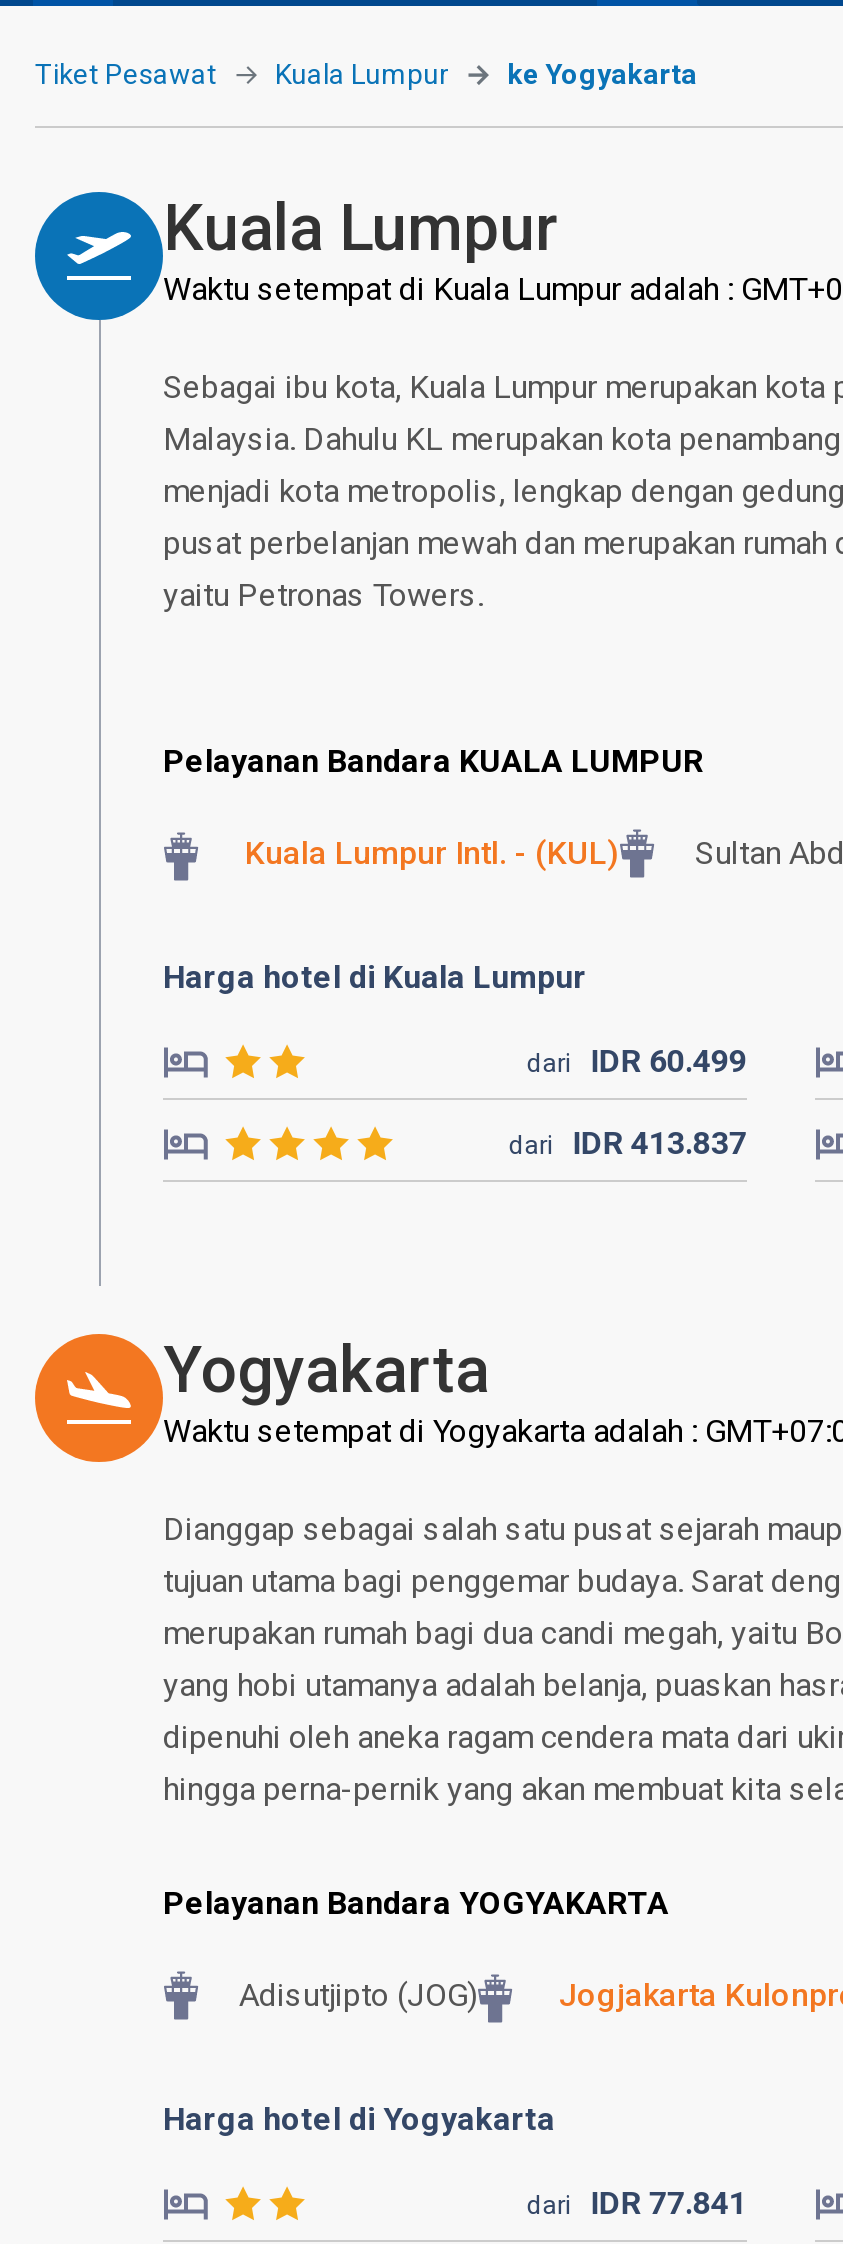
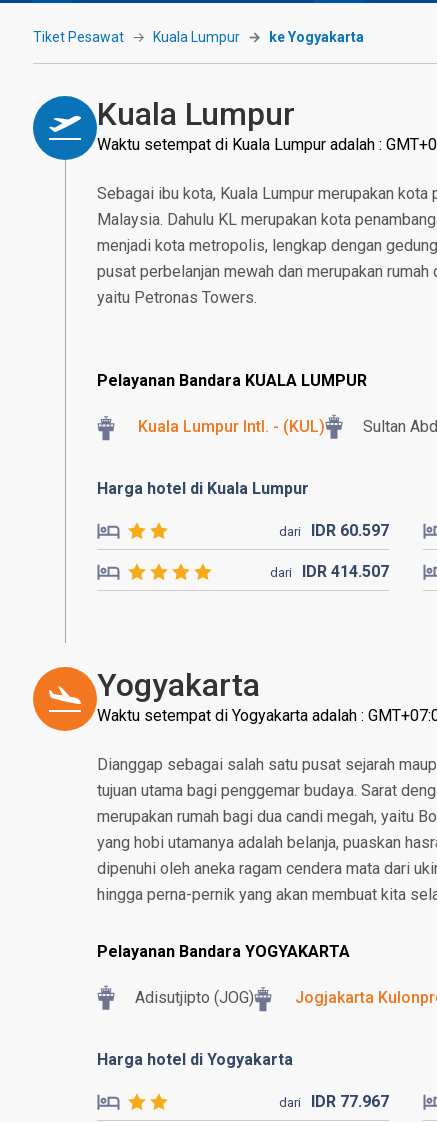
- dari IDR 60.499
+ dari IDR 60.597

- dari IDR 413.837
+ dari IDR 414.507

- dari IDR 77.841
+ dari IDR 77.967
